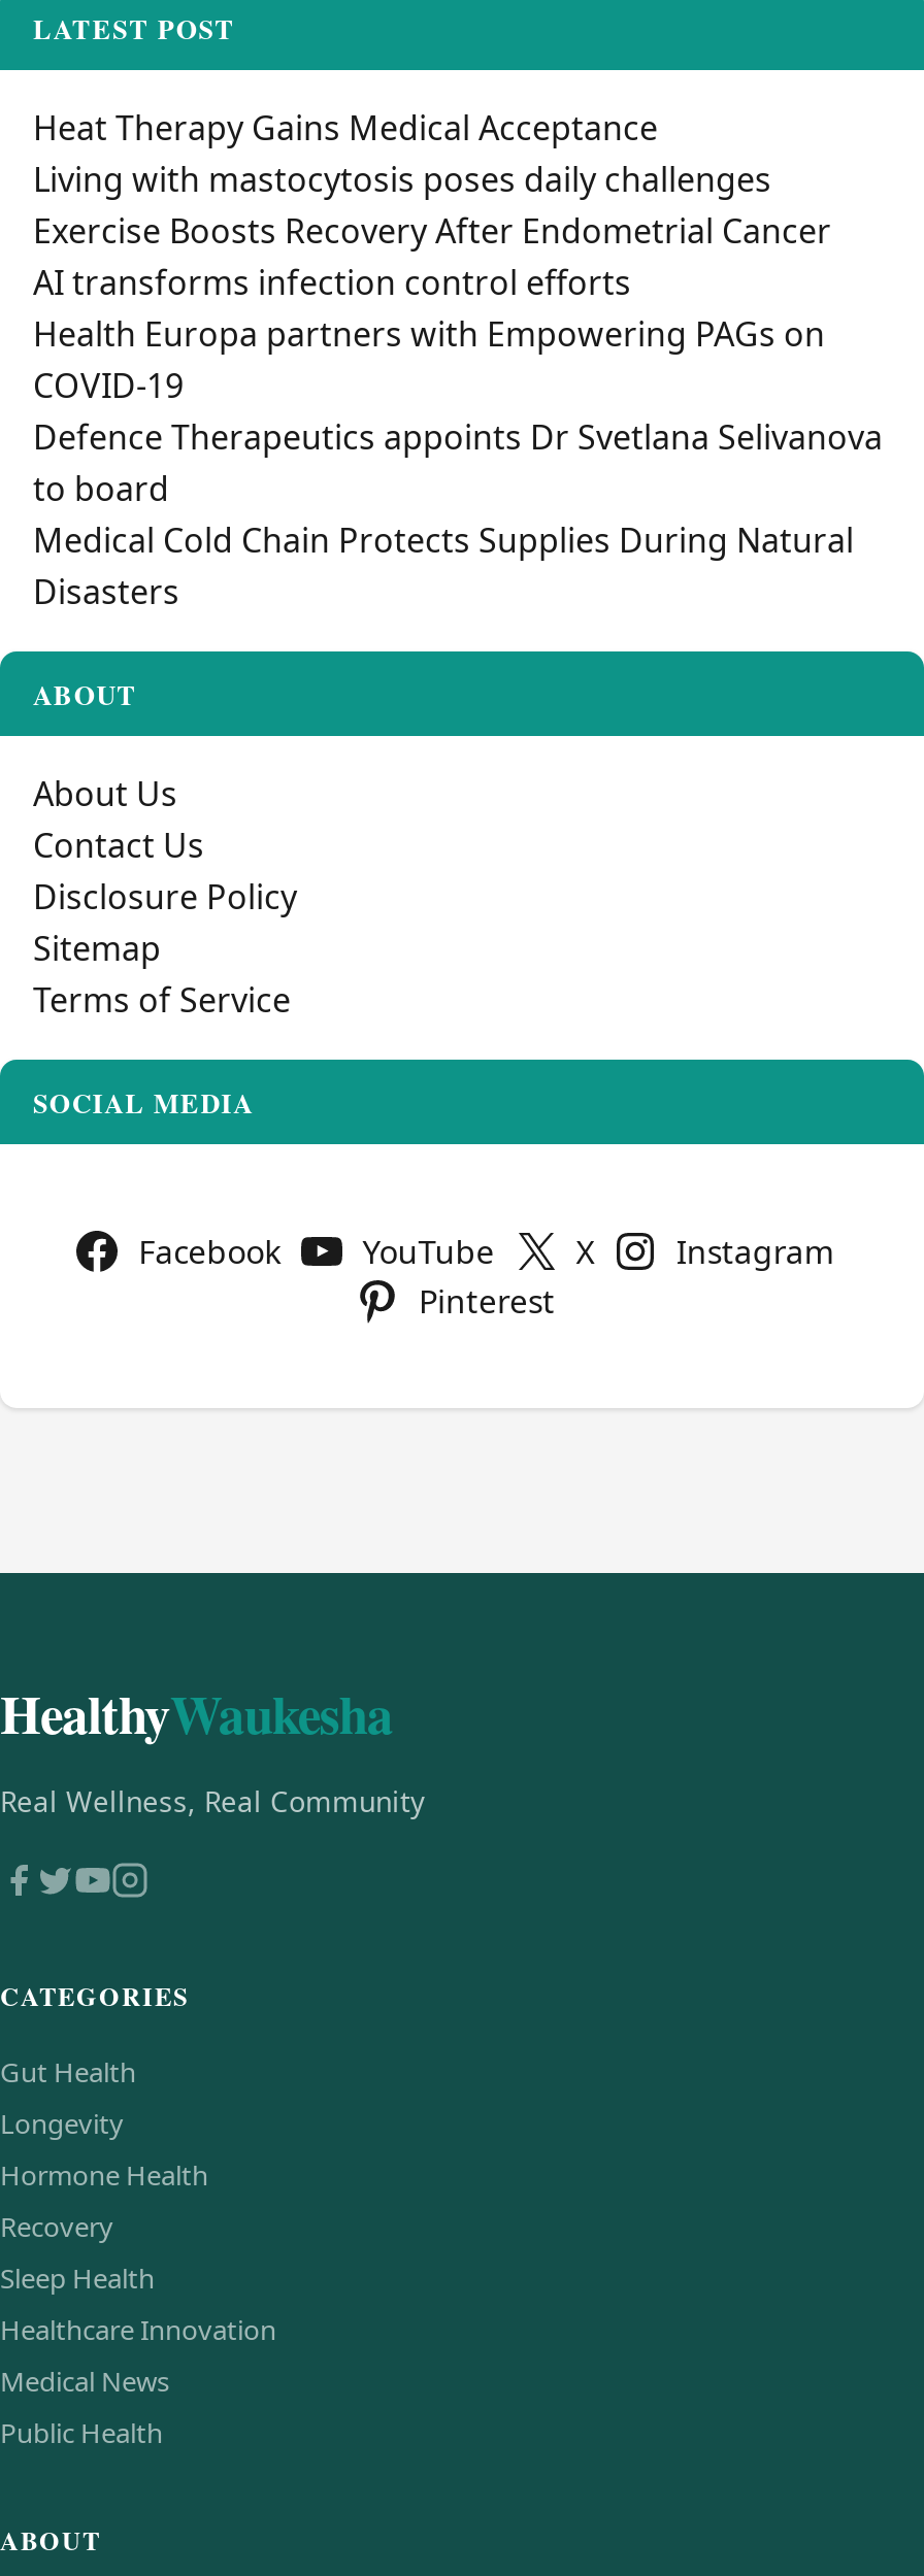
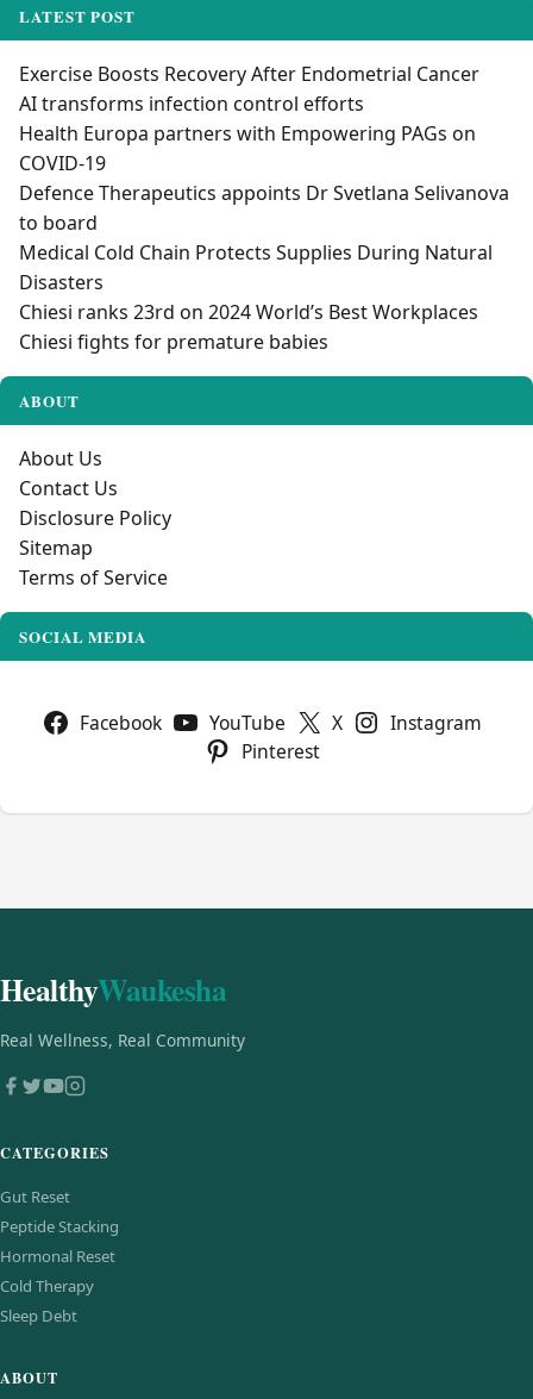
- Heat Therapy Gains Medical Acceptance
- Living with mastocytosis poses daily challenges

+ Chiesi ranks 23rd on 2024 World’s Best Workplaces
+ Chiesi fights for premature babies

- Gut Health
- Longevity
- Hormone Health
- Recovery
- Sleep Health
- Healthcare Innovation
- Medical News
- Public Health
+ Gut Reset
+ Peptide Stacking
+ Hormonal Reset
+ Cold Therapy
+ Sleep Debt
